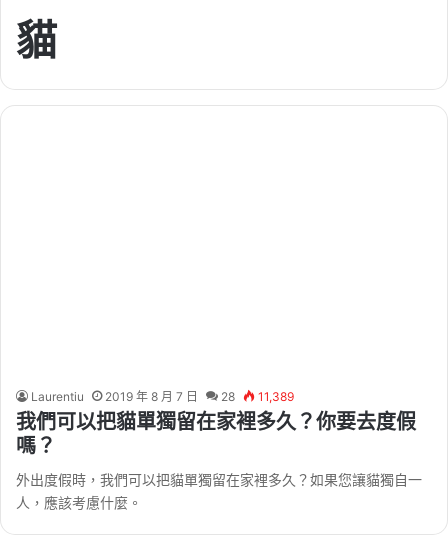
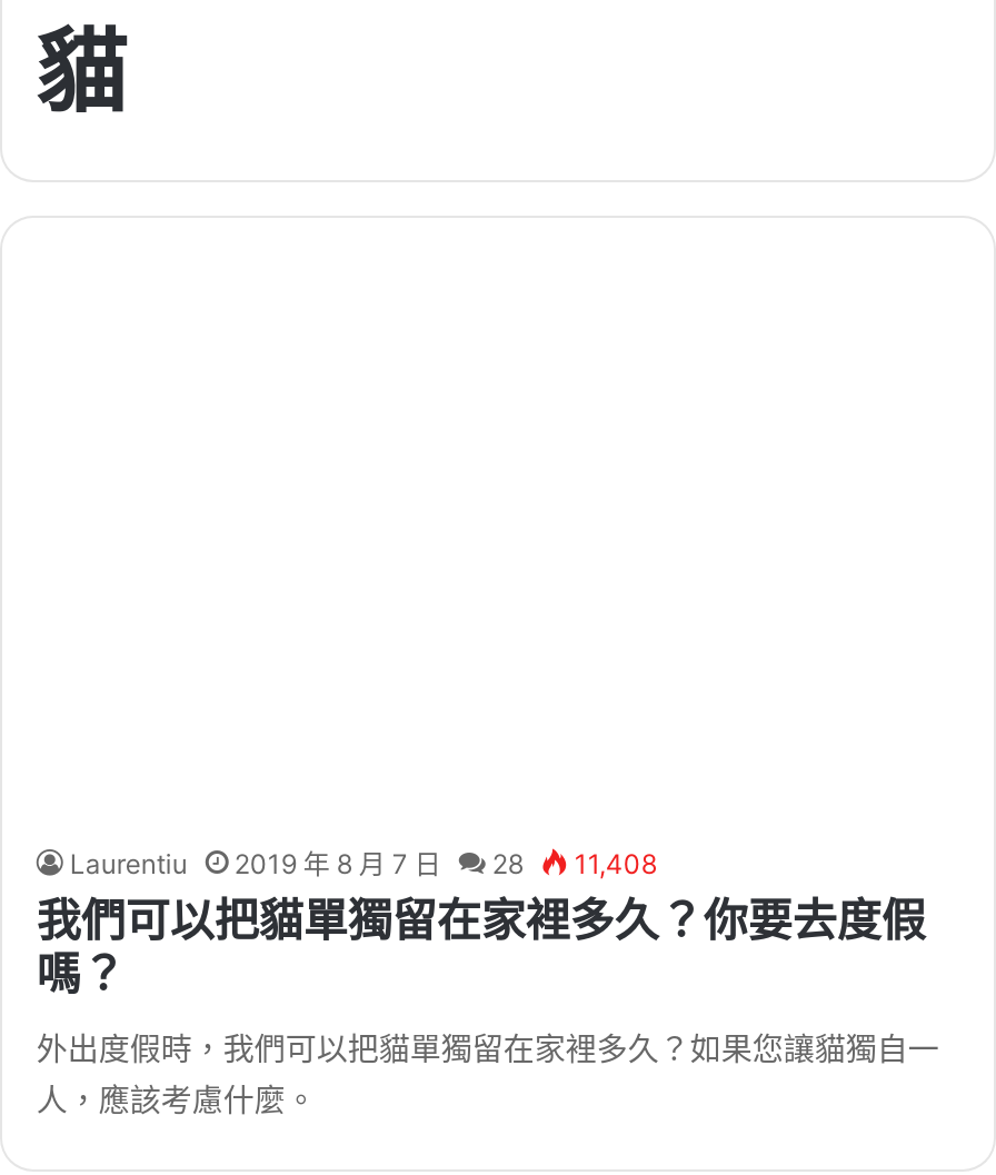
- Laurentiu 2019 年 8 月 7 日 28 11,389
+ Laurentiu 2019 年 8 月 7 日 28 11,408
